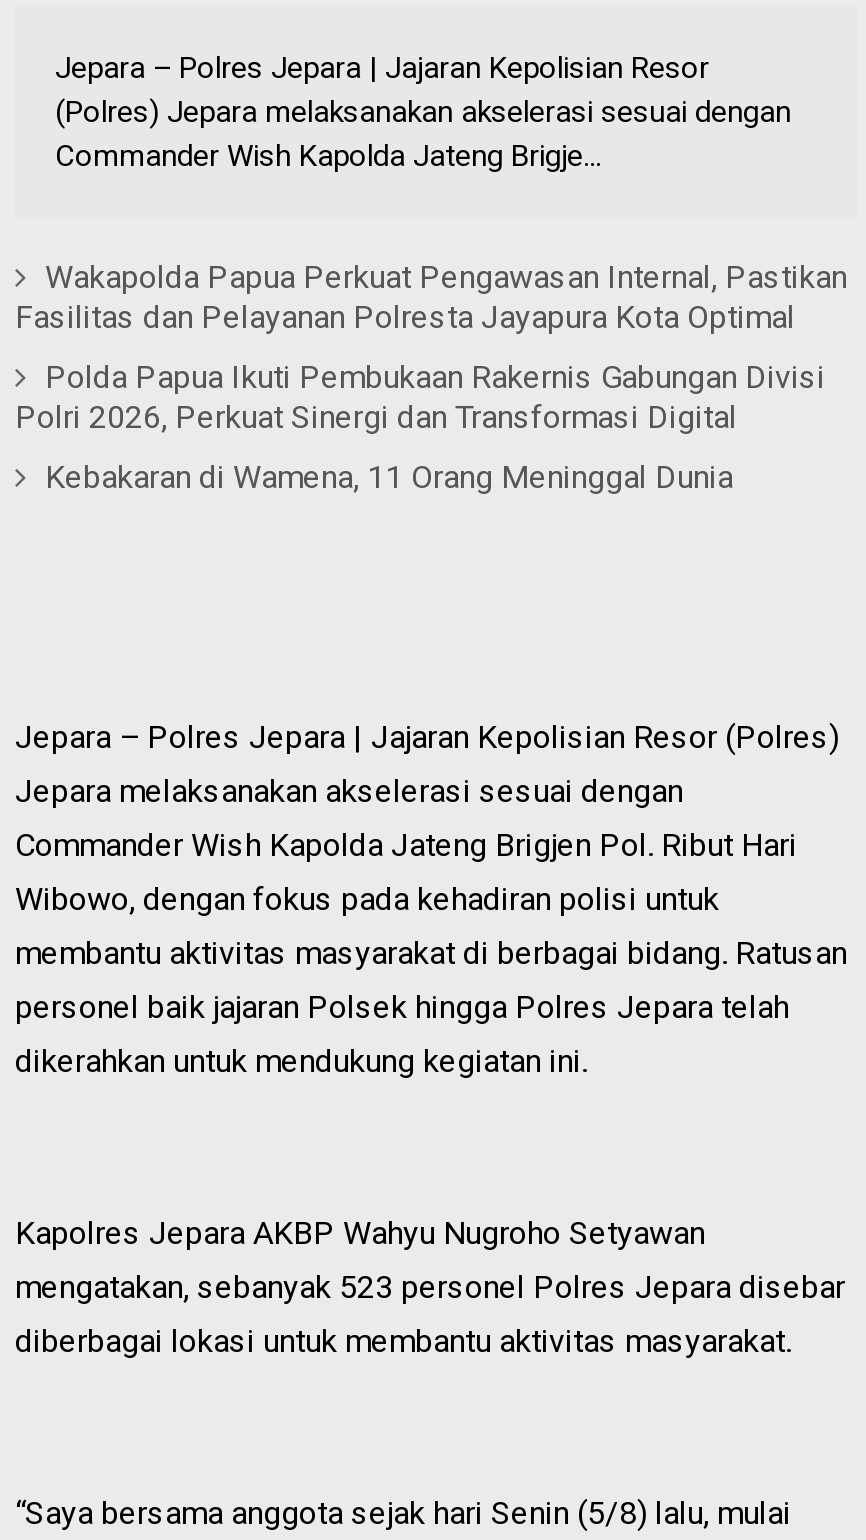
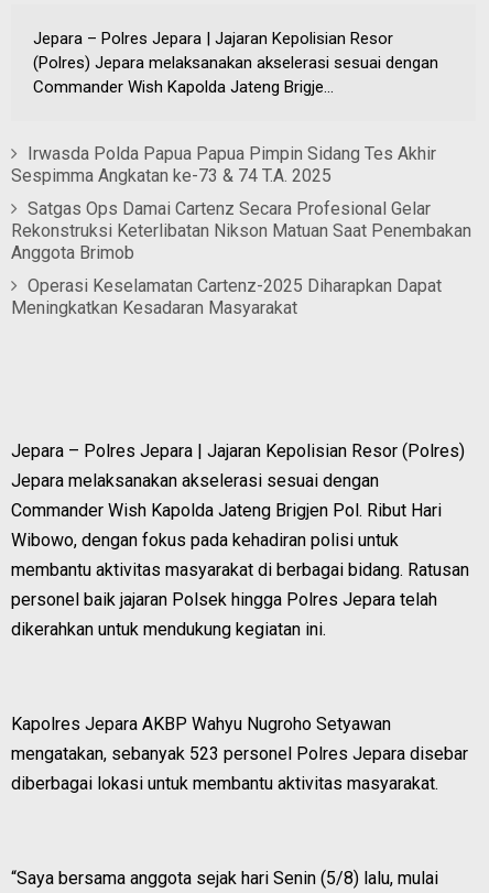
- Wakapolda Papua Perkuat Pengawasan Internal, Pastikan
- Fasilitas dan Pelayanan Polresta Jayapura Kota Optimal
+ Irwasda Polda Papua Papua Pimpin Sidang Tes Akhir
+ Sespimma Angkatan ke-73 & 74 T.A. 2025

- Polda Papua Ikuti Pembukaan Rakernis Gabungan Divisi
- Polri 2026, Perkuat Sinergi dan Transformasi Digital
+ Satgas Ops Damai Cartenz Secara Profesional Gelar
+ Rekonstruksi Keterlibatan Nikson Matuan Saat Penembakan
+ Anggota Brimob

- Kebakaran di Wamena, 11 Orang Meninggal Dunia
+ Operasi Keselamatan Cartenz-2025 Diharapkan Dapat
+ Meningkatkan Kesadaran Masyarakat
